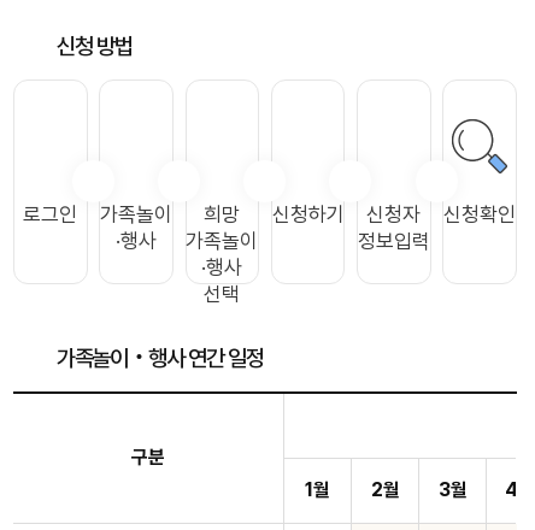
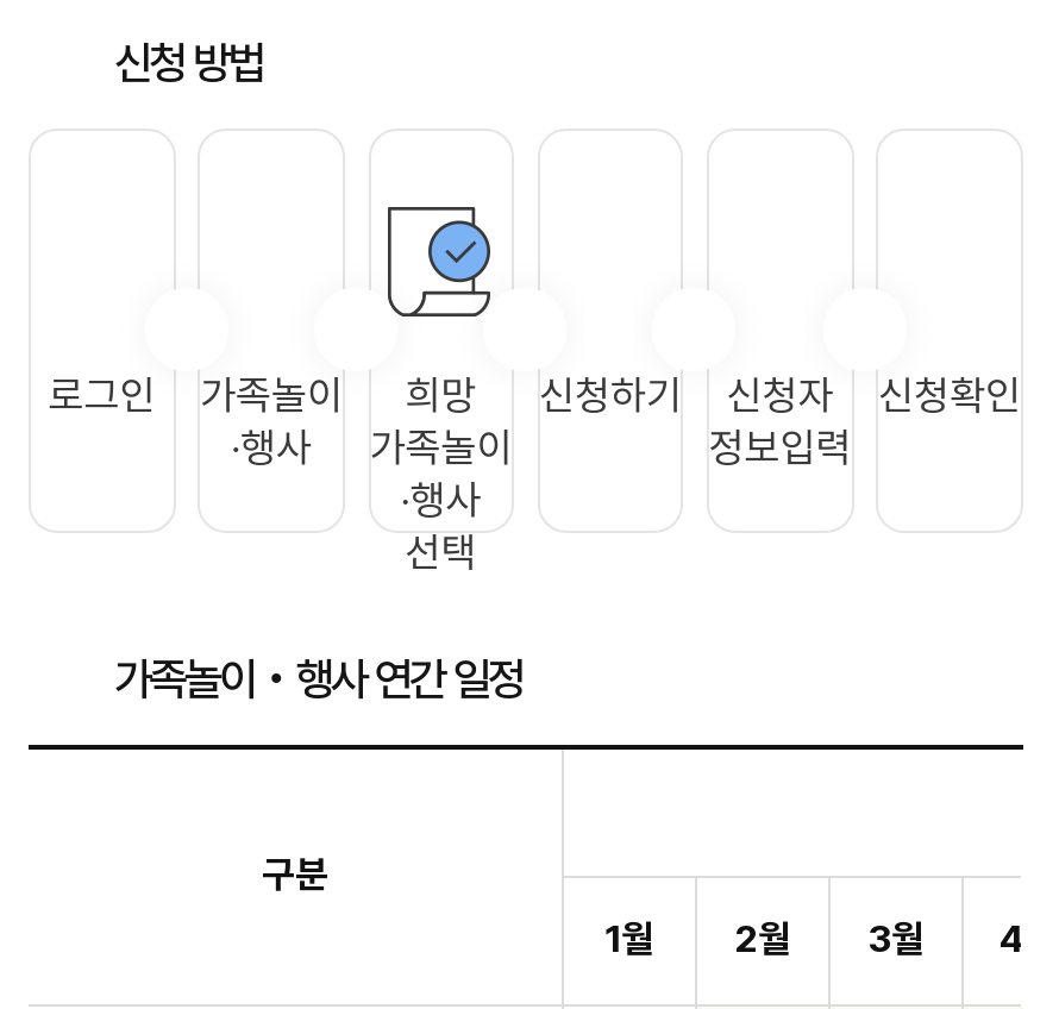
+ [image]

- [image]
